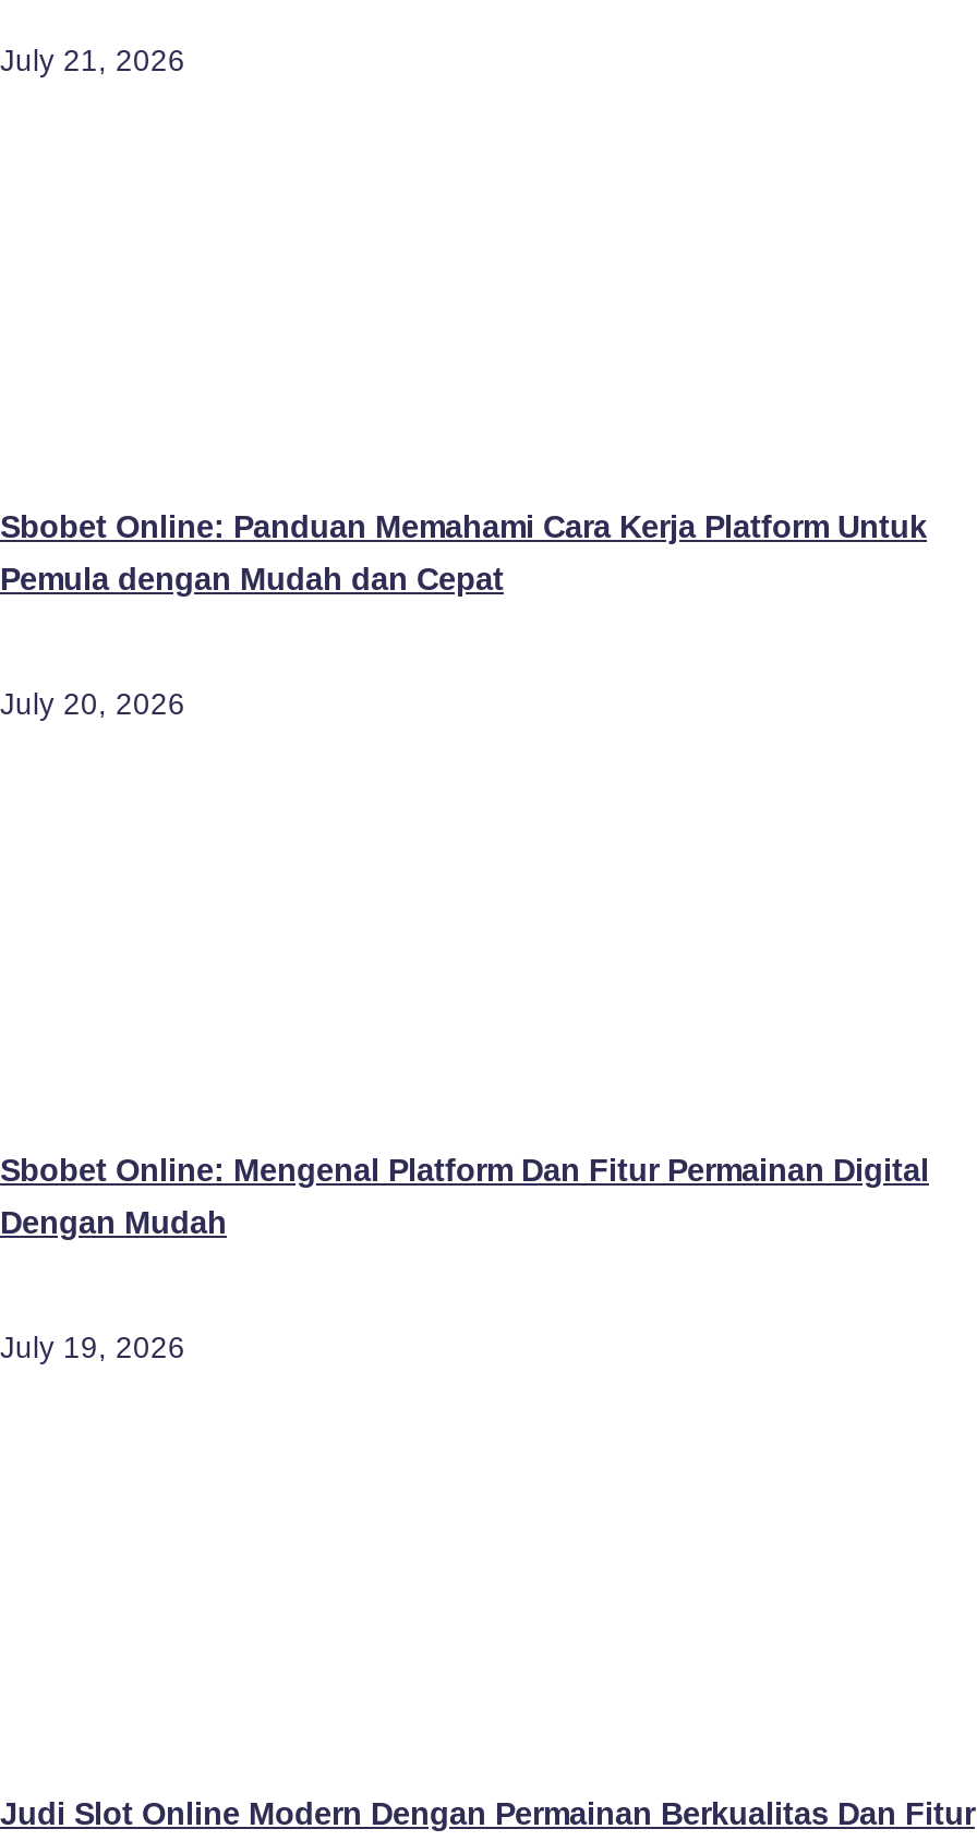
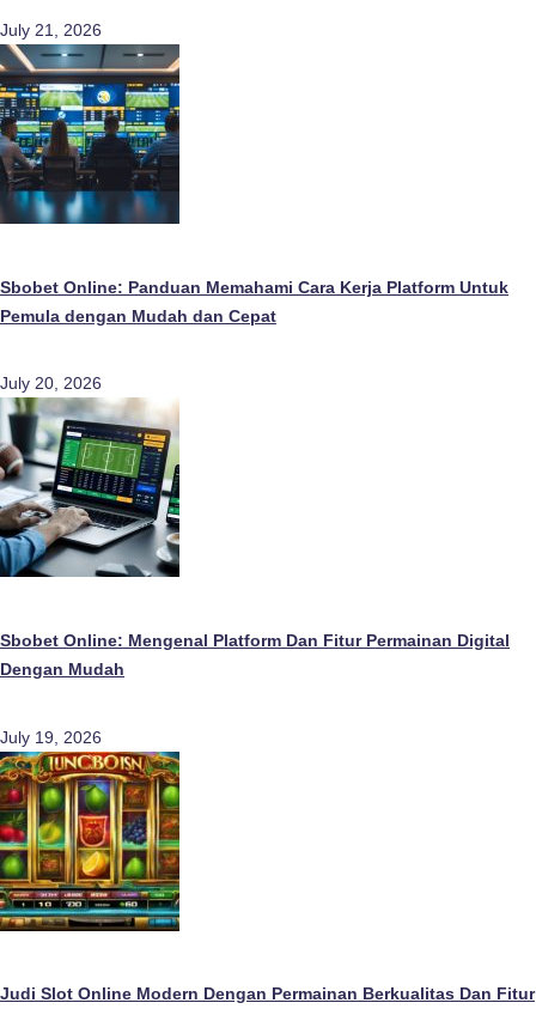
+ [image]

+ [image]

+ [image]
